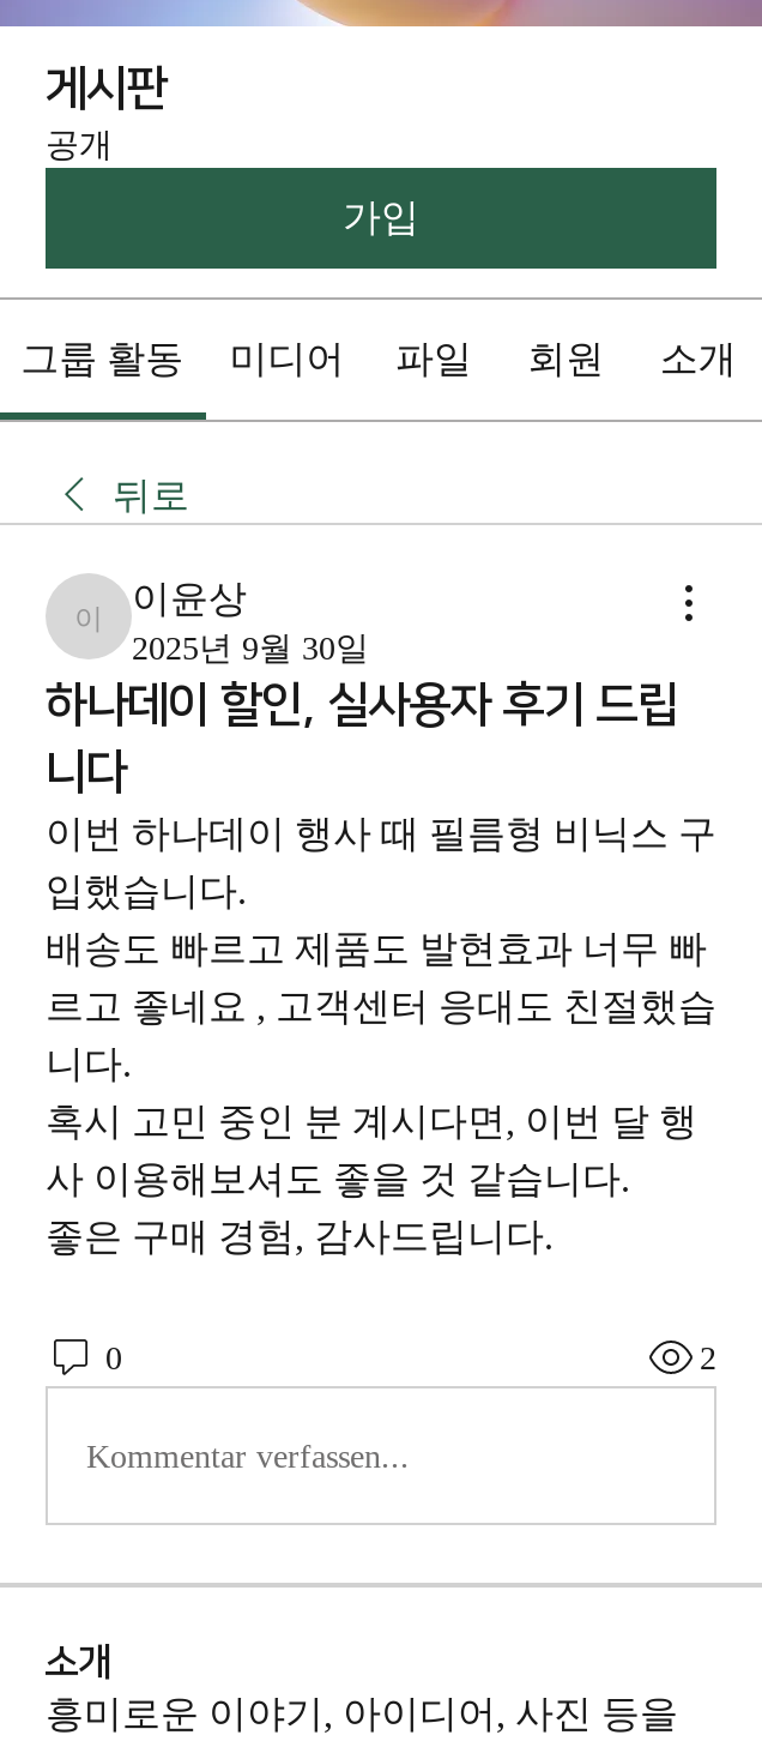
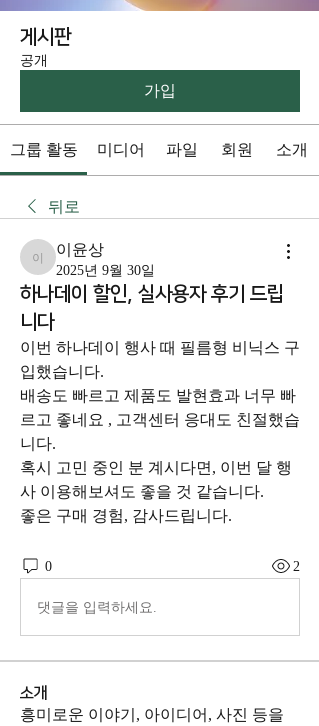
- Kommentar verfassen...
+ 댓글을 입력하세요.
